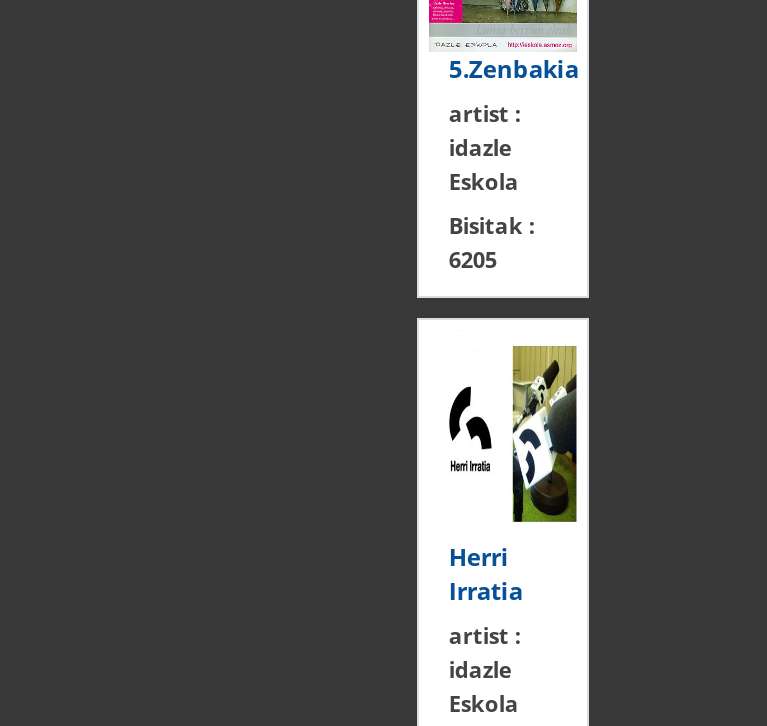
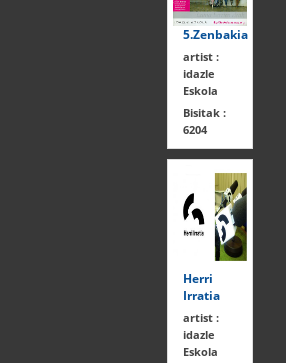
- 6205
+ 6204
